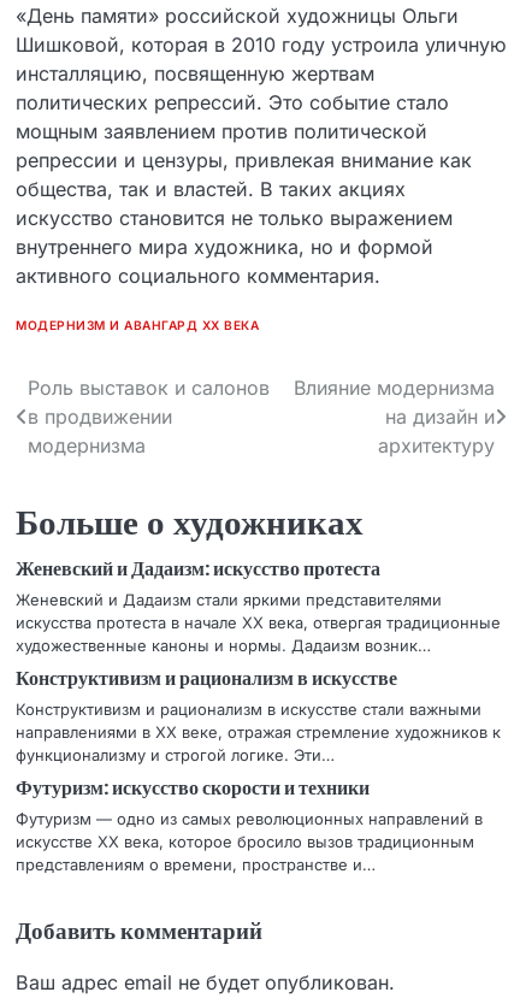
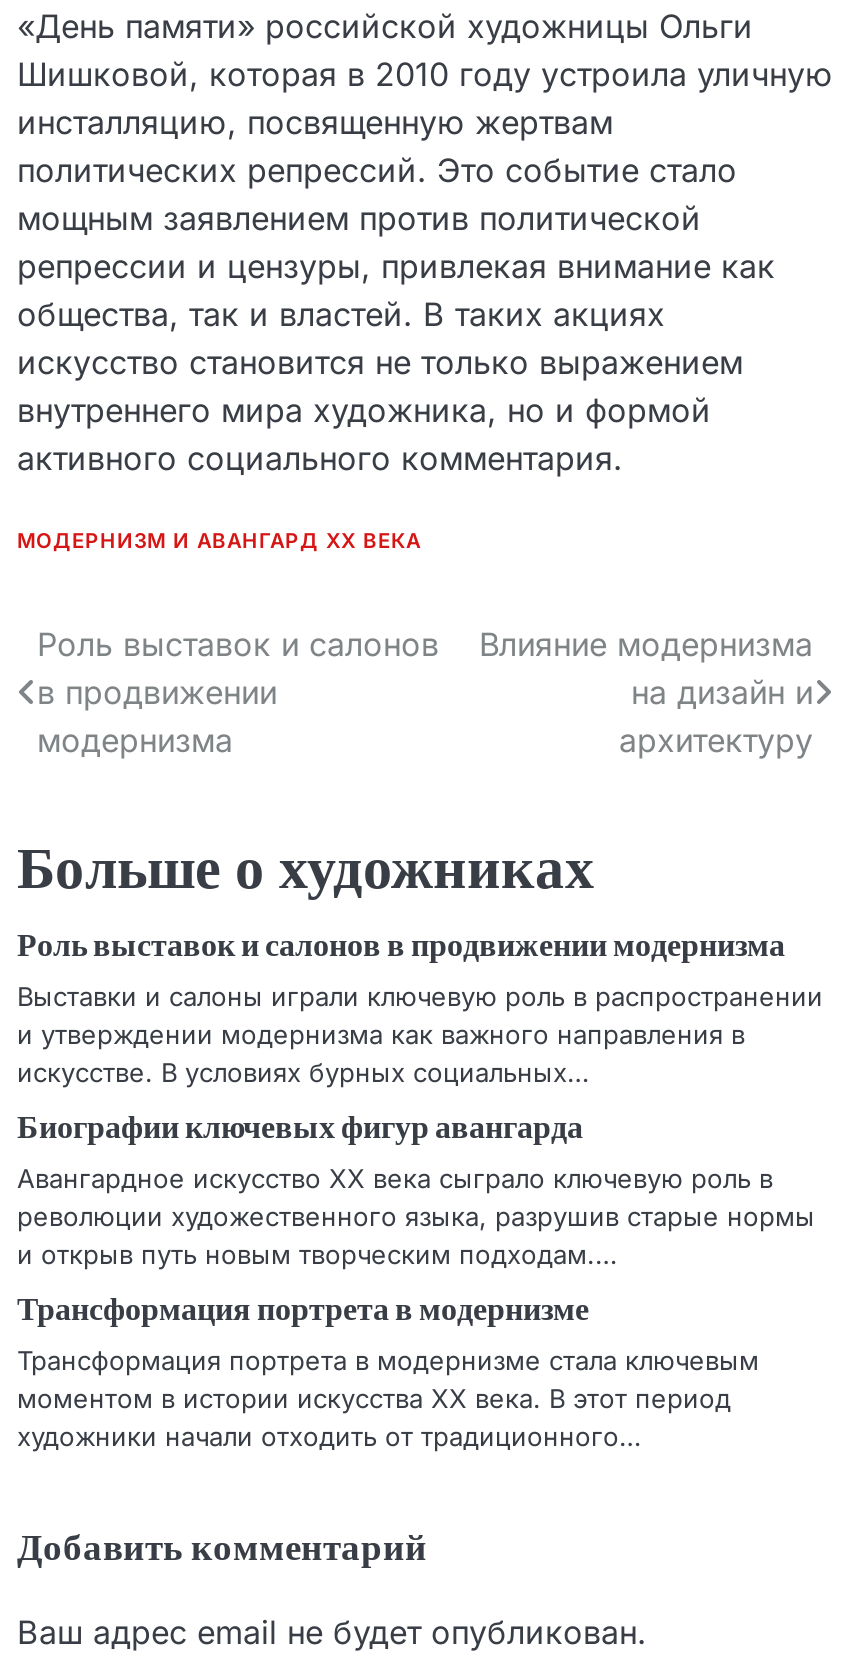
- Женевский и Дадаизм: искусство протеста
- Женевский и Дадаизм стали яркими представителями
- искусства протеста в начале XX века, отвергая традиционные
- художественные каноны и нормы. Дадаизм возник…
- Конструктивизм и рационализм в искусстве
- Конструктивизм и рационализм в искусстве стали важными
- направлениями в XX веке, отражая стремление художников к
- функционализму и строгой логике. Эти…
- Футуризм: искусство скорости и техники
- Футуризм — одно из самых революционных направлений в
- искусстве ХХ века, которое бросило вызов традиционным
- представлениям о времени, пространстве и…
+ Роль выставок и салонов в продвижении модернизма
+ Выставки и салоны играли ключевую роль в распространении
+ и утверждении модернизма как важного направления в
+ искусстве. В условиях бурных социальных…
+ Биографии ключевых фигур авангарда
+ Авангардное искусство XX века сыграло ключевую роль в
+ революции художественного языка, разрушив старые нормы
+ и открыв путь новым творческим подходам.…
+ Трансформация портрета в модернизме
+ Трансформация портрета в модернизме стала ключевым
+ моментом в истории искусства XX века. В этот период
+ художники начали отходить от традиционного…
